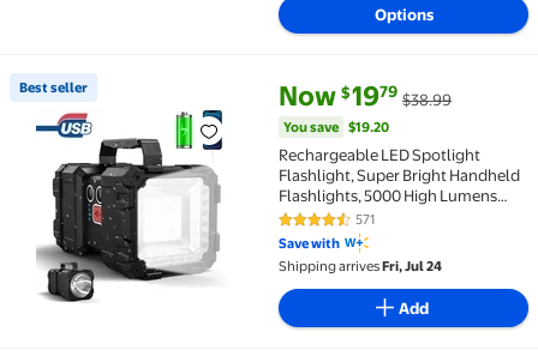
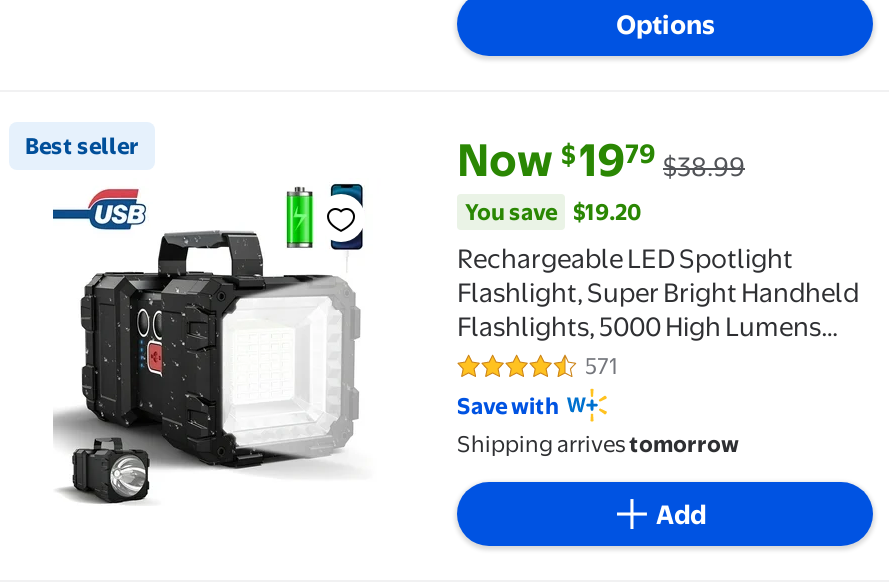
- Shipping arrivesFri, Jul 24
+ Shipping arrivestomorrow
